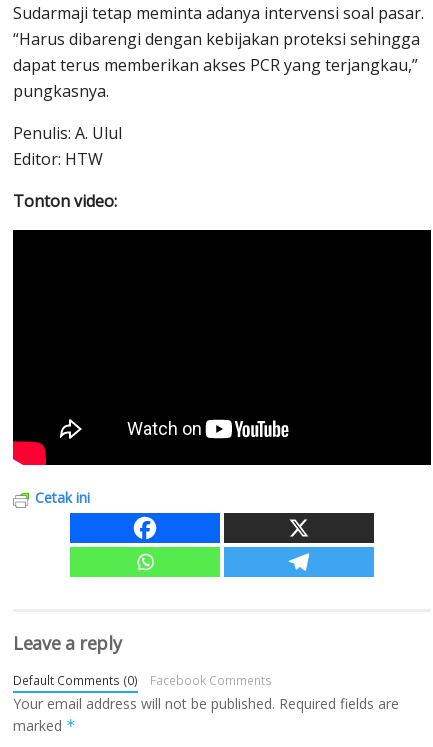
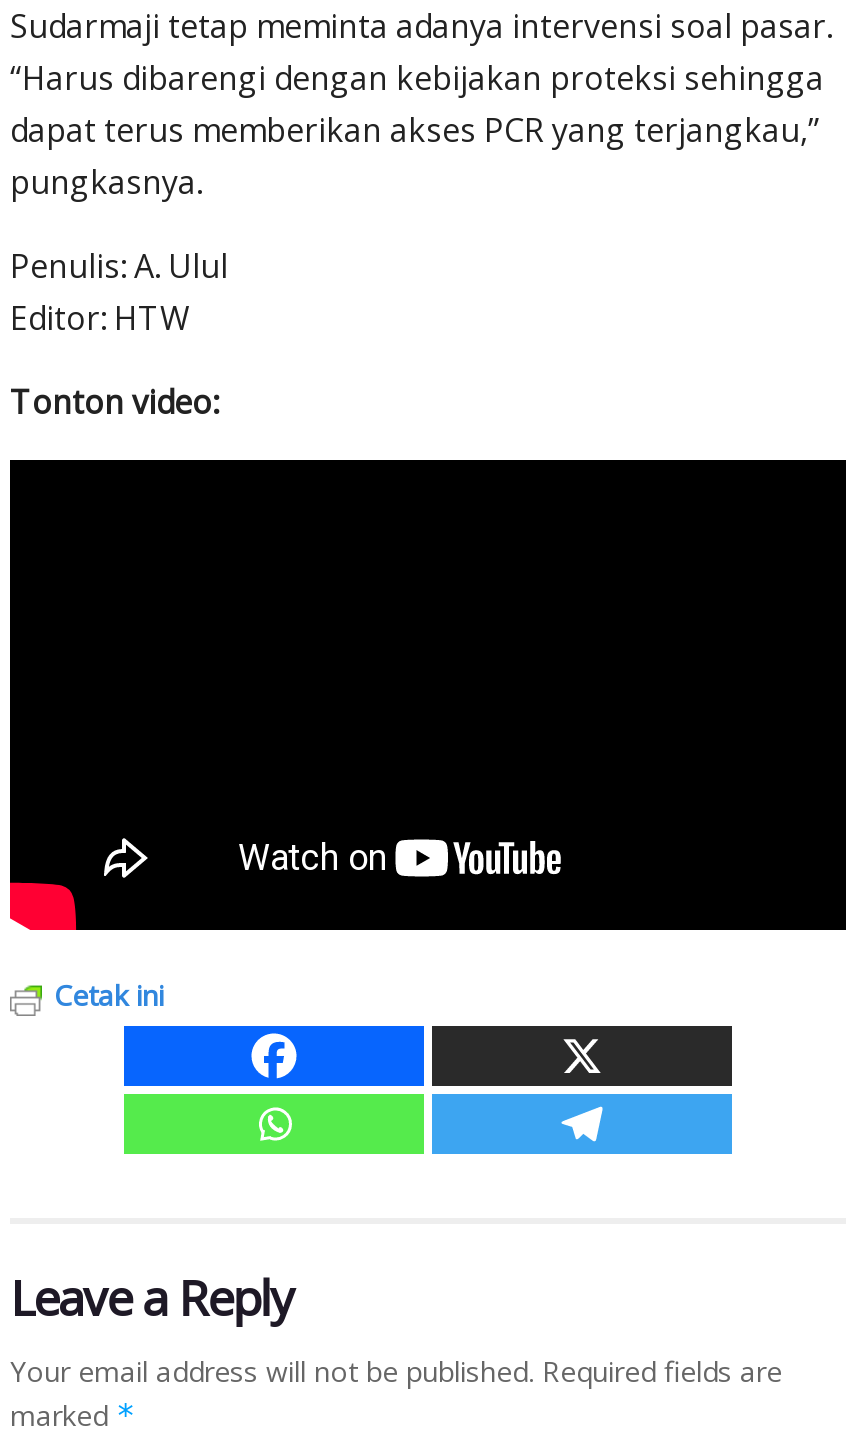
- Leave a reply
- Default Comments (0)
- Facebook Comments
+ Leave a Reply
